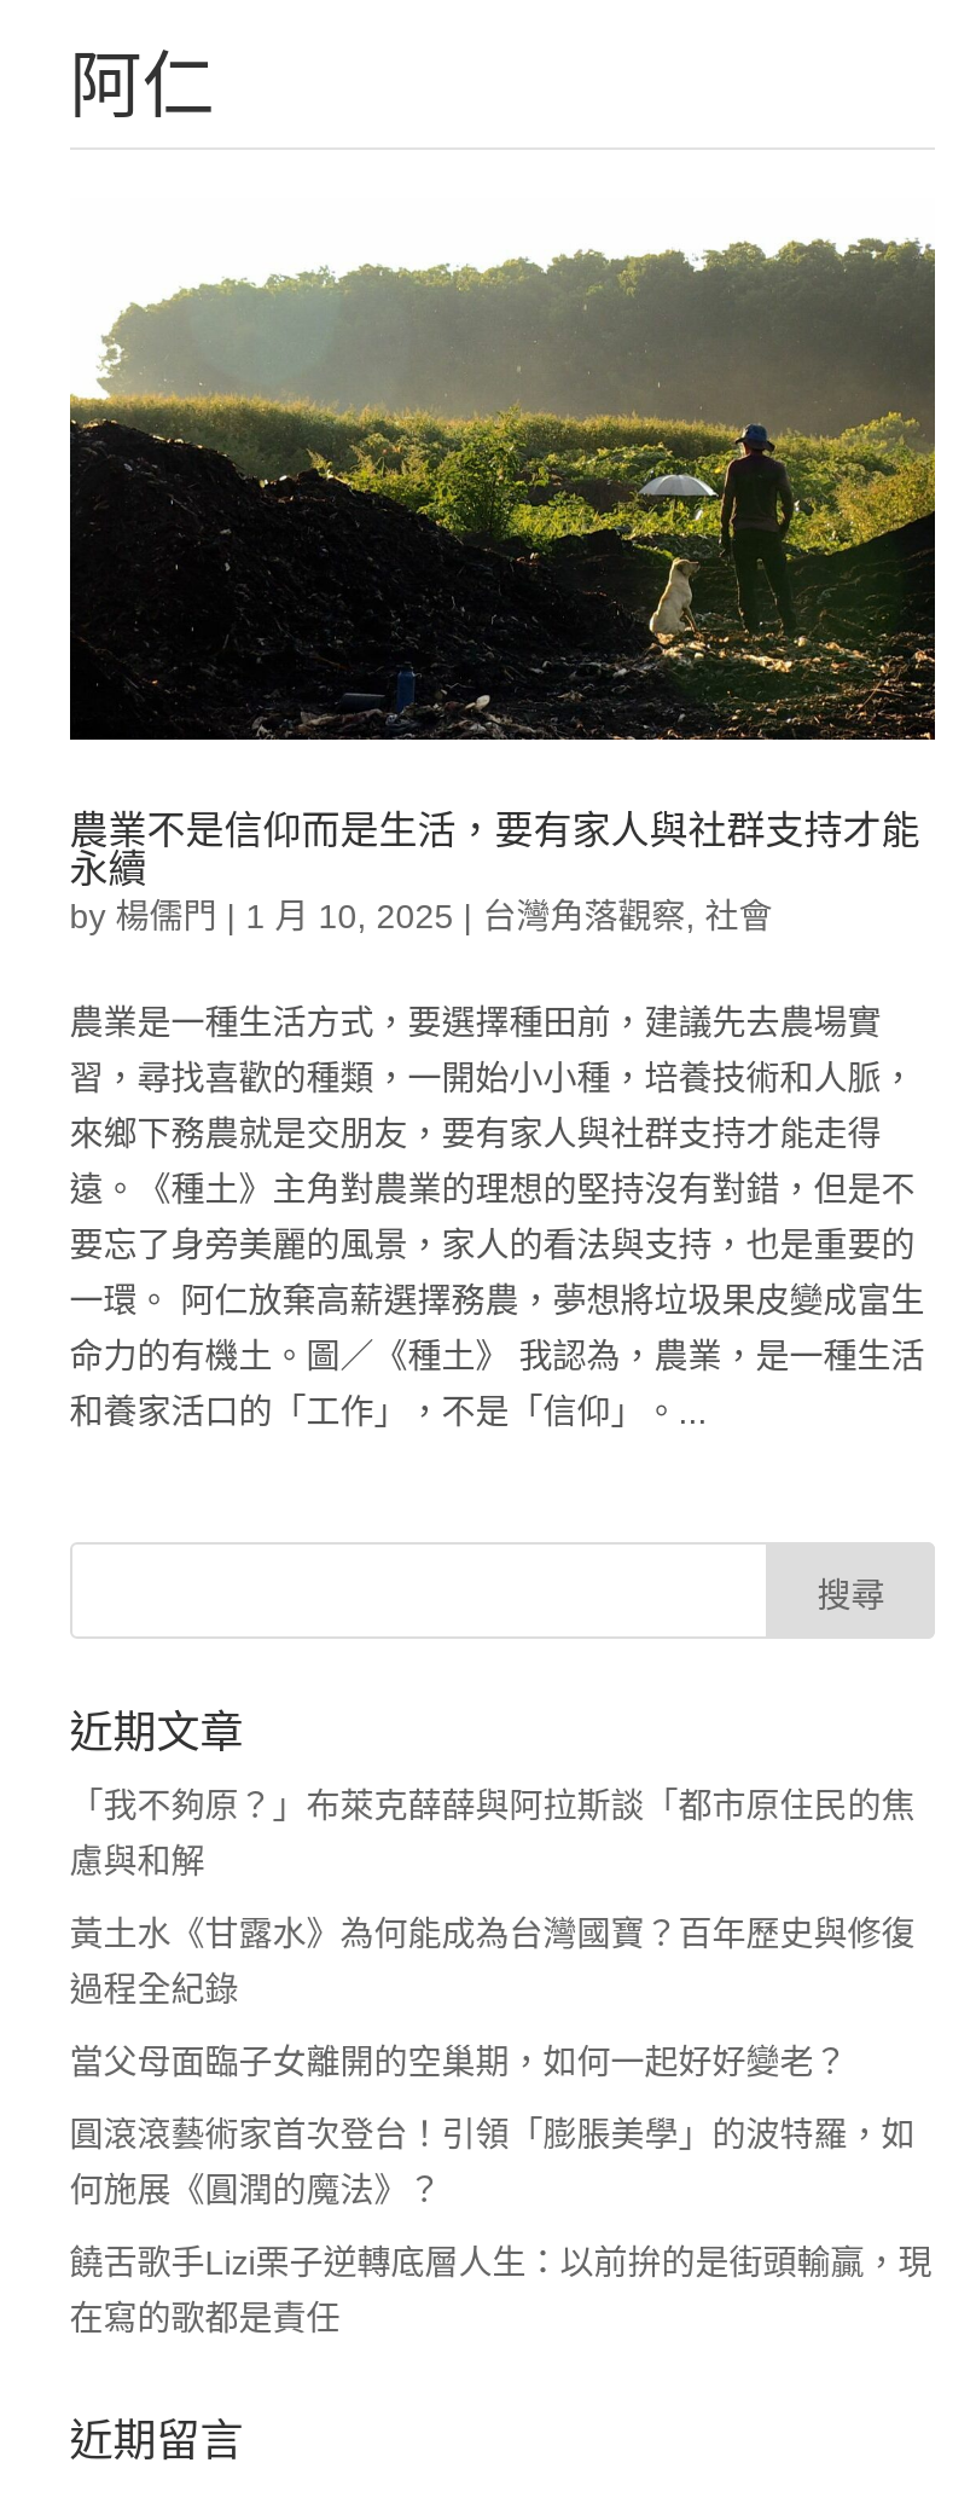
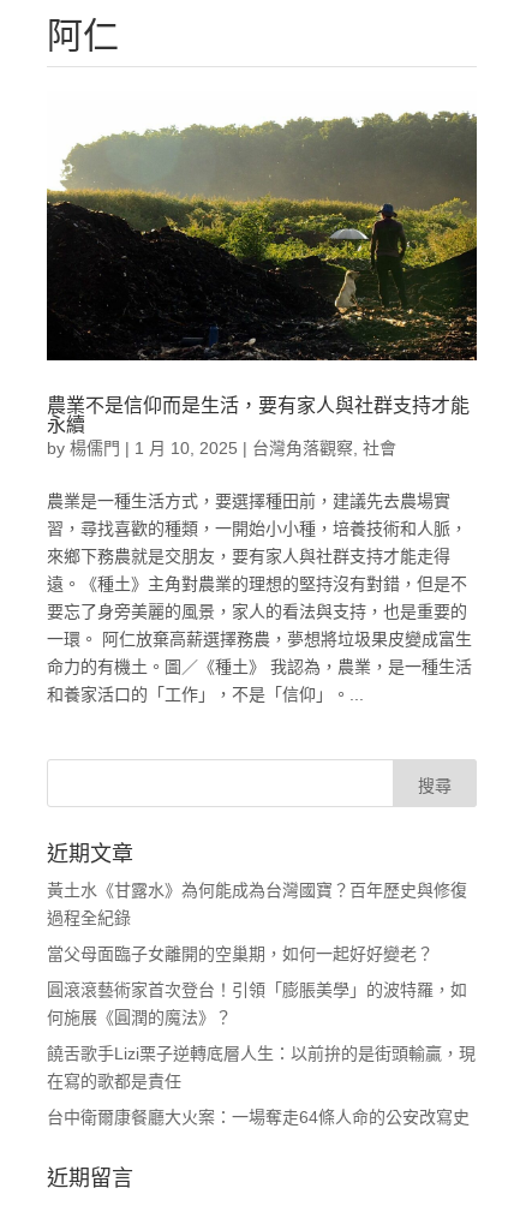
- 「我不夠原？」布萊克薛薛與阿拉斯談「都市原住民的焦
- 慮與和解

moved up: 黃土水《甘露水》為何能成為台灣國寶？百年歷史與修復 | 過程全紀錄 | 當父母面臨子女離開的空巢期，如何一起好好變老？ | 圓滾滾藝術家首次登台！引領「膨脹美學」的波特羅，如 | 何施展《圓潤的魔法》？ | 饒舌歌手Lizi栗子逆轉底層人生：以前拚的是街頭輸贏，現 | 在寫的歌都是責任

+ 台中衛爾康餐廳大火案：一場奪走64條人命的公安改寫史
